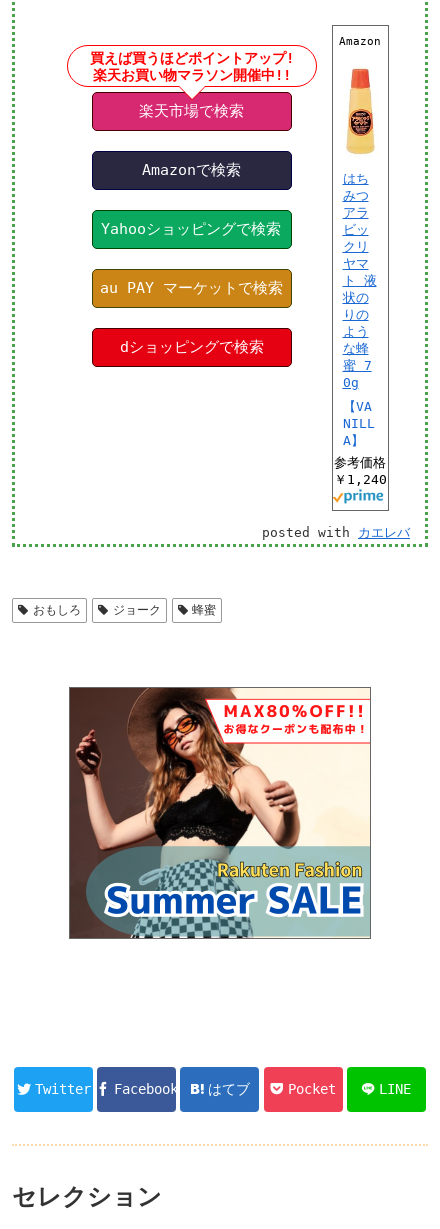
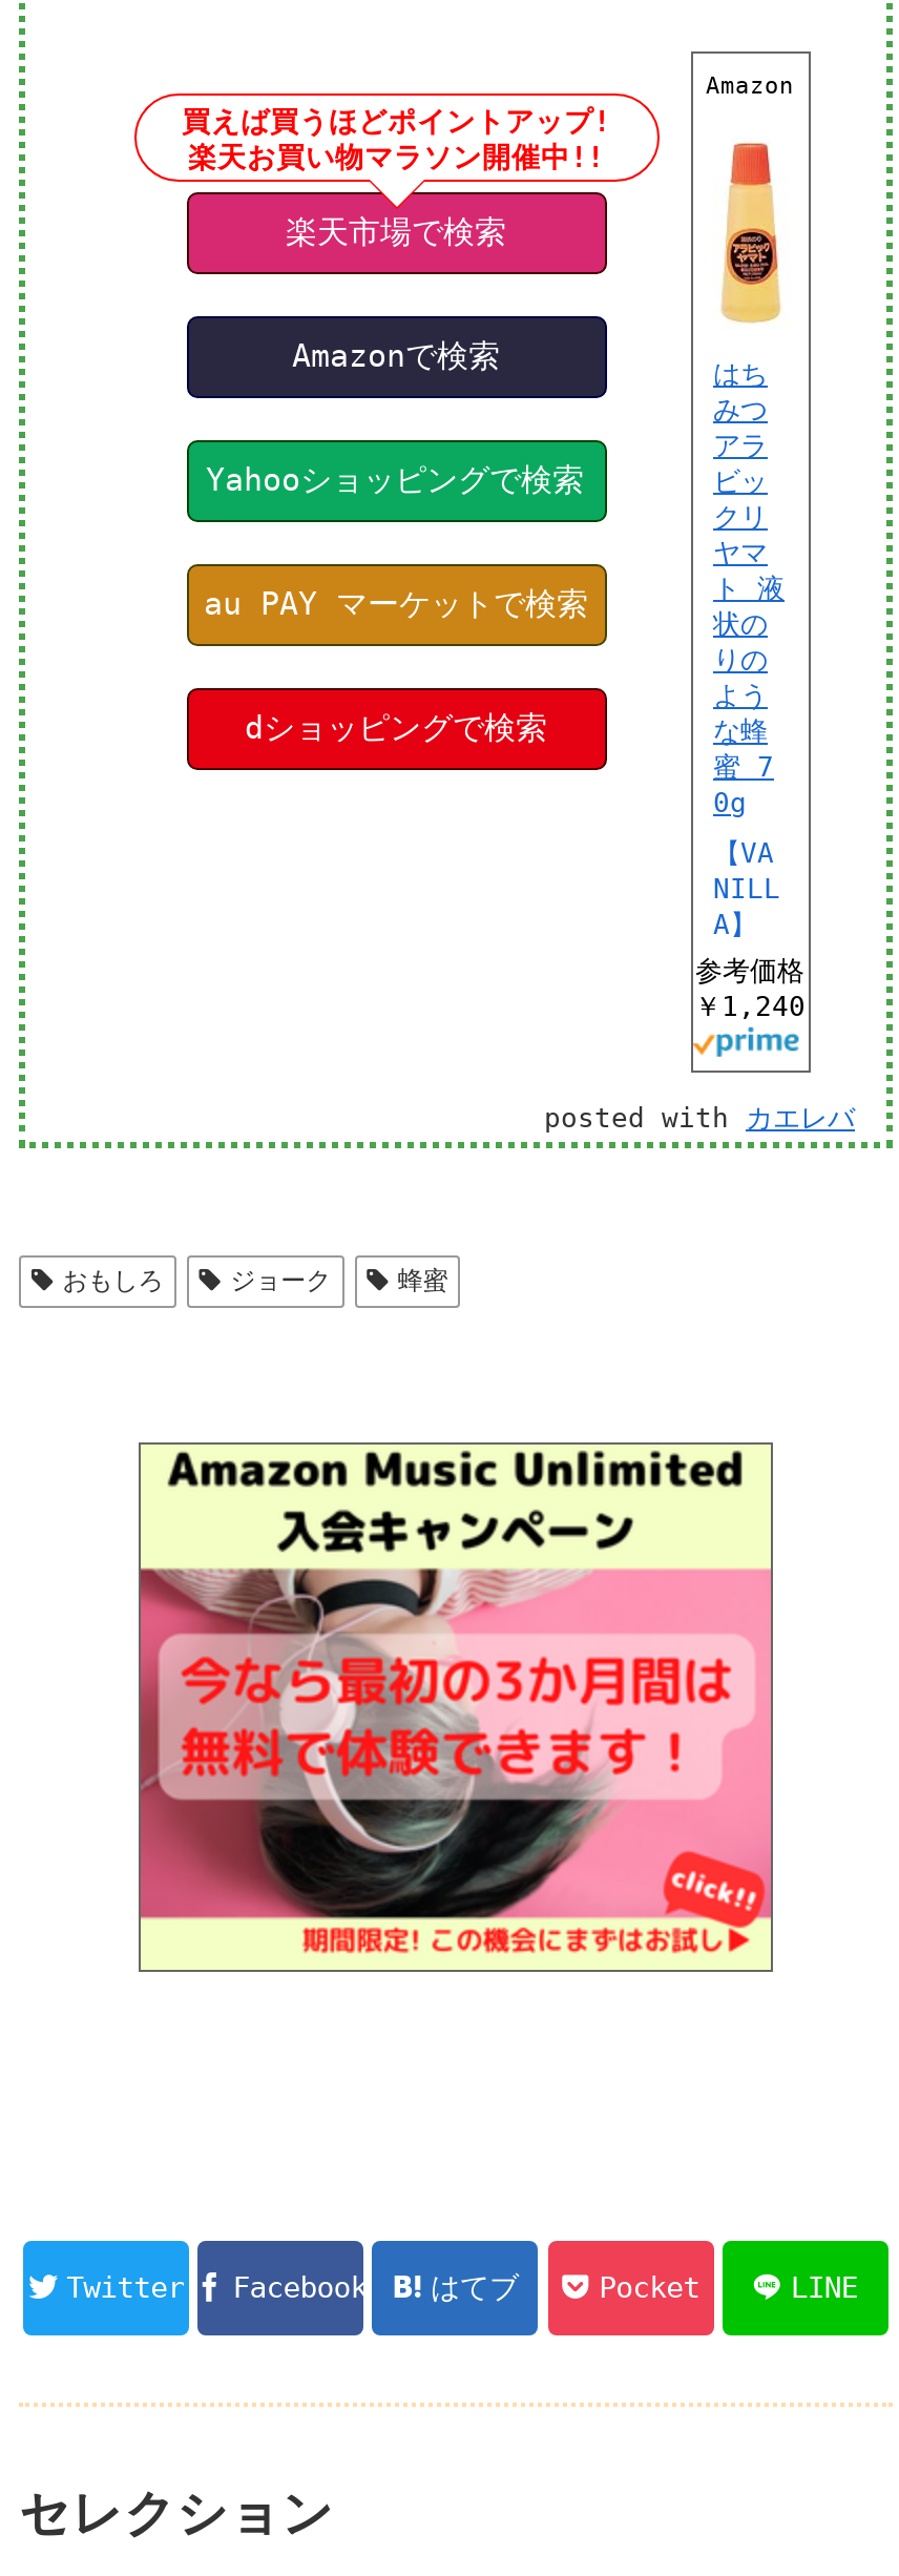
- [image]
+ [image]
